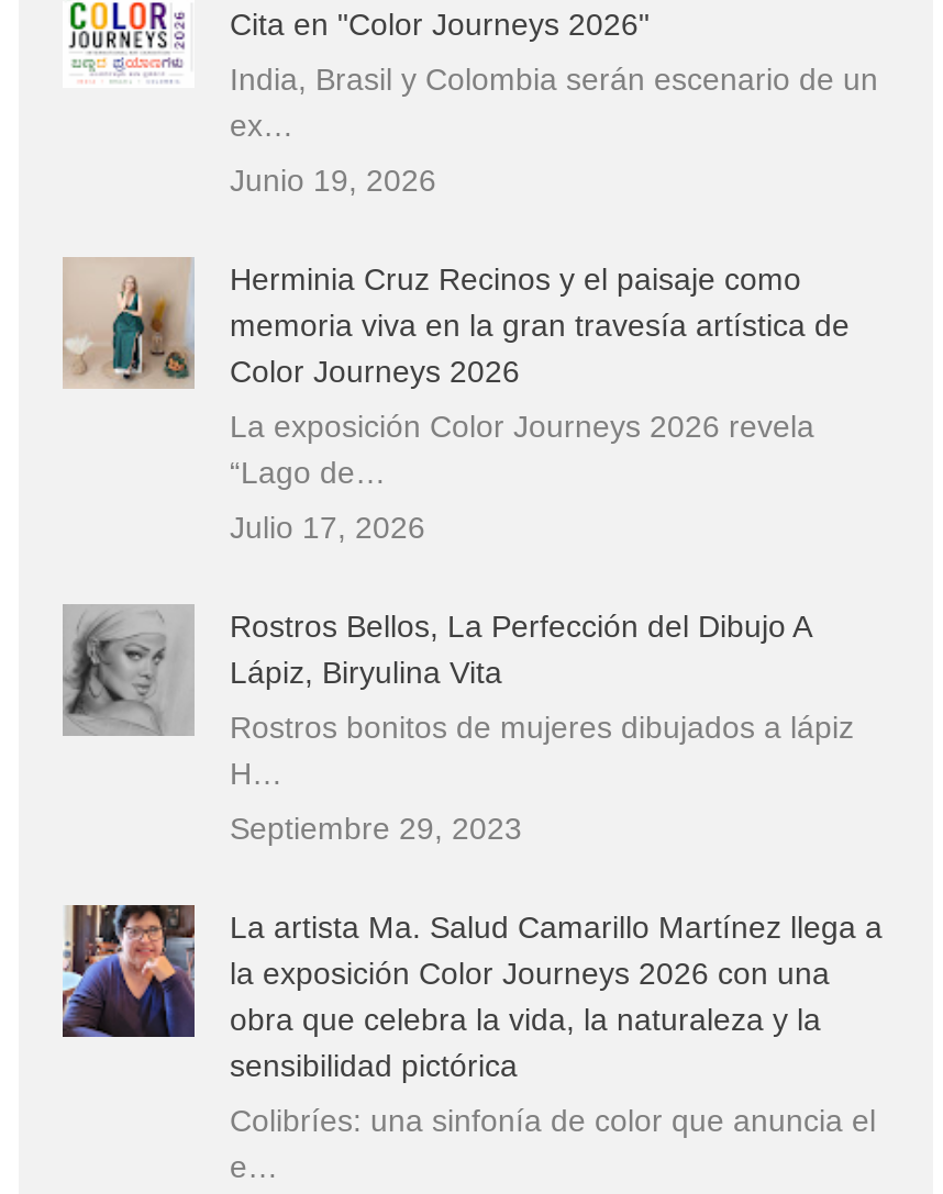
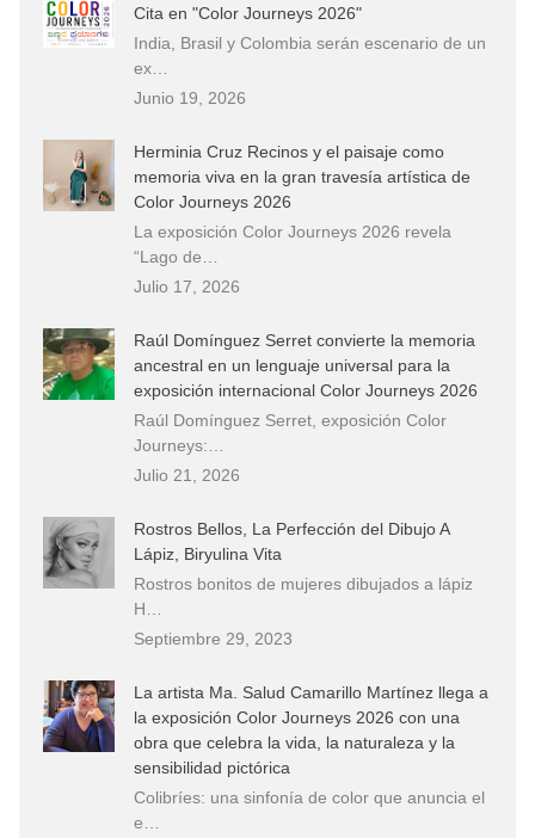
+ [image]
+ Raúl Domínguez Serret convierte la memoria
+ ancestral en un lenguaje universal para la
+ exposición internacional Color Journeys 2026
+ Raúl Domínguez Serret, exposición Color
+ Journeys:…
+ Julio 21, 2026
